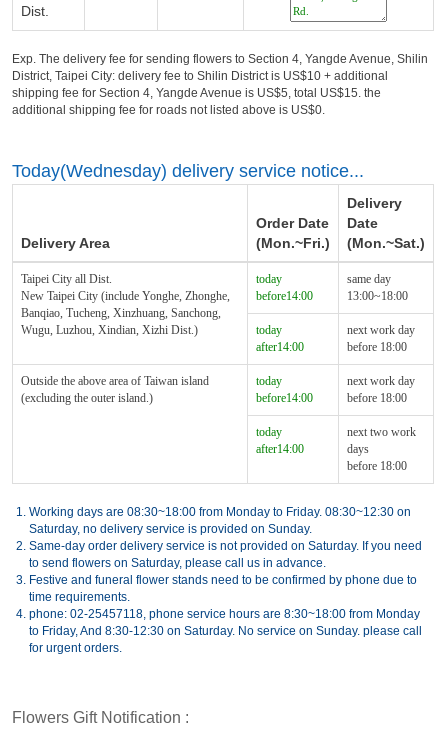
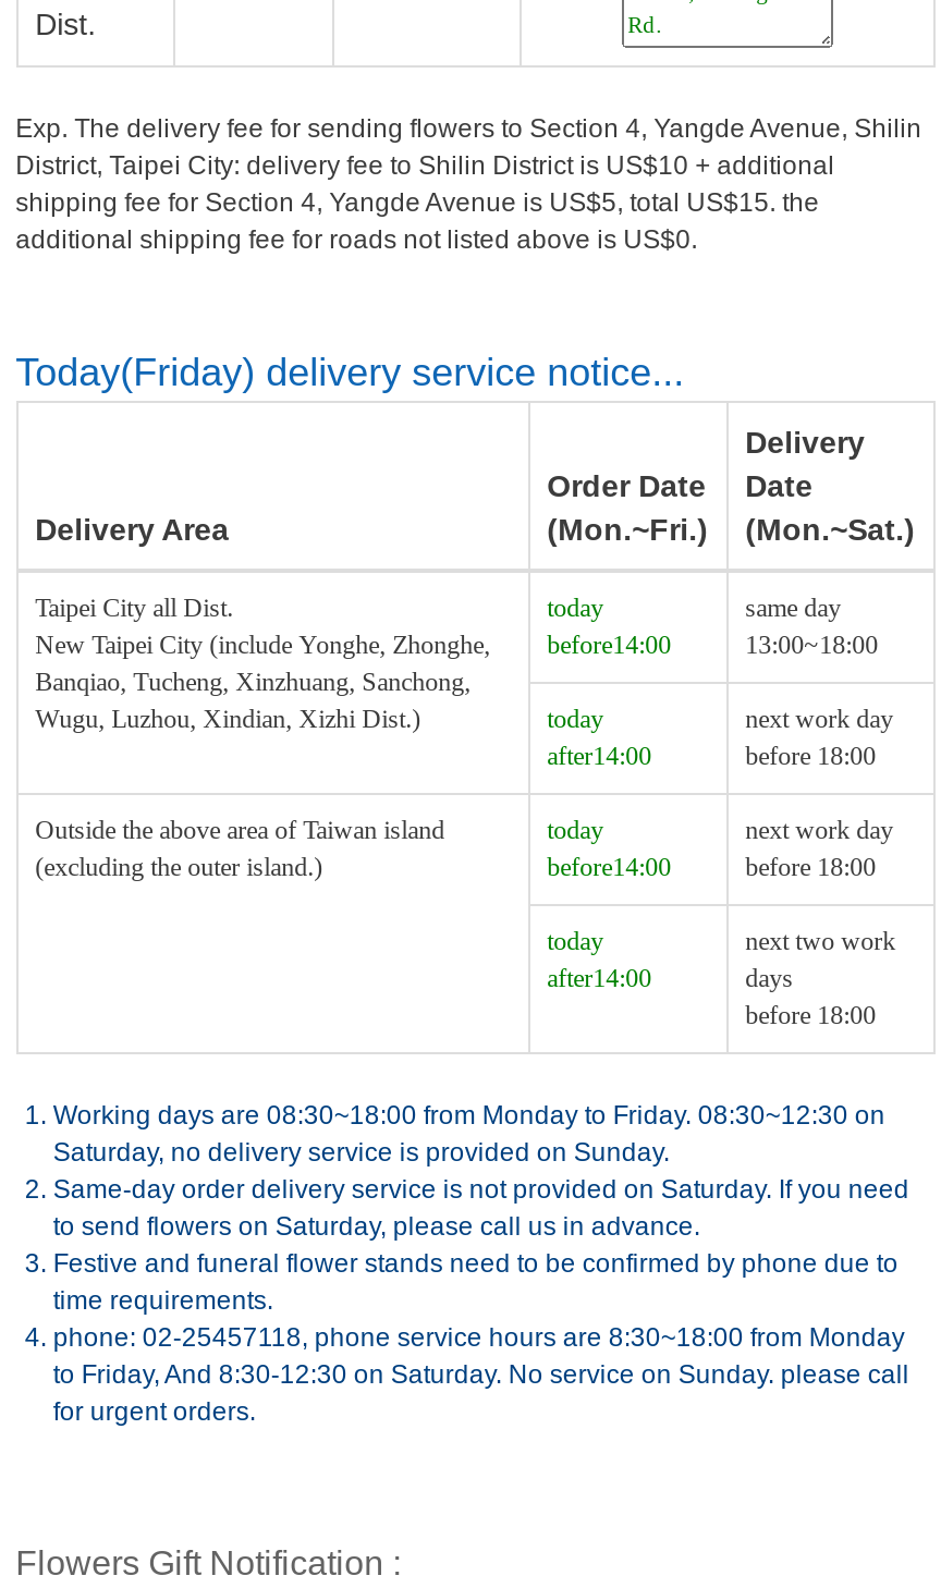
- Today(Wednesday) delivery service notice...
+ Today(Friday) delivery service notice...
